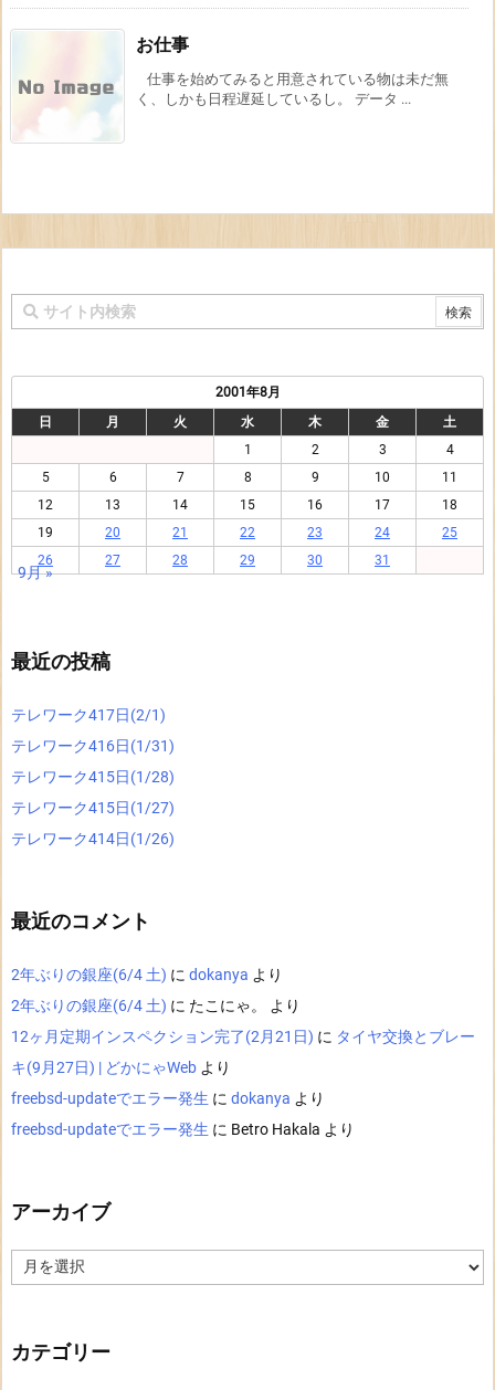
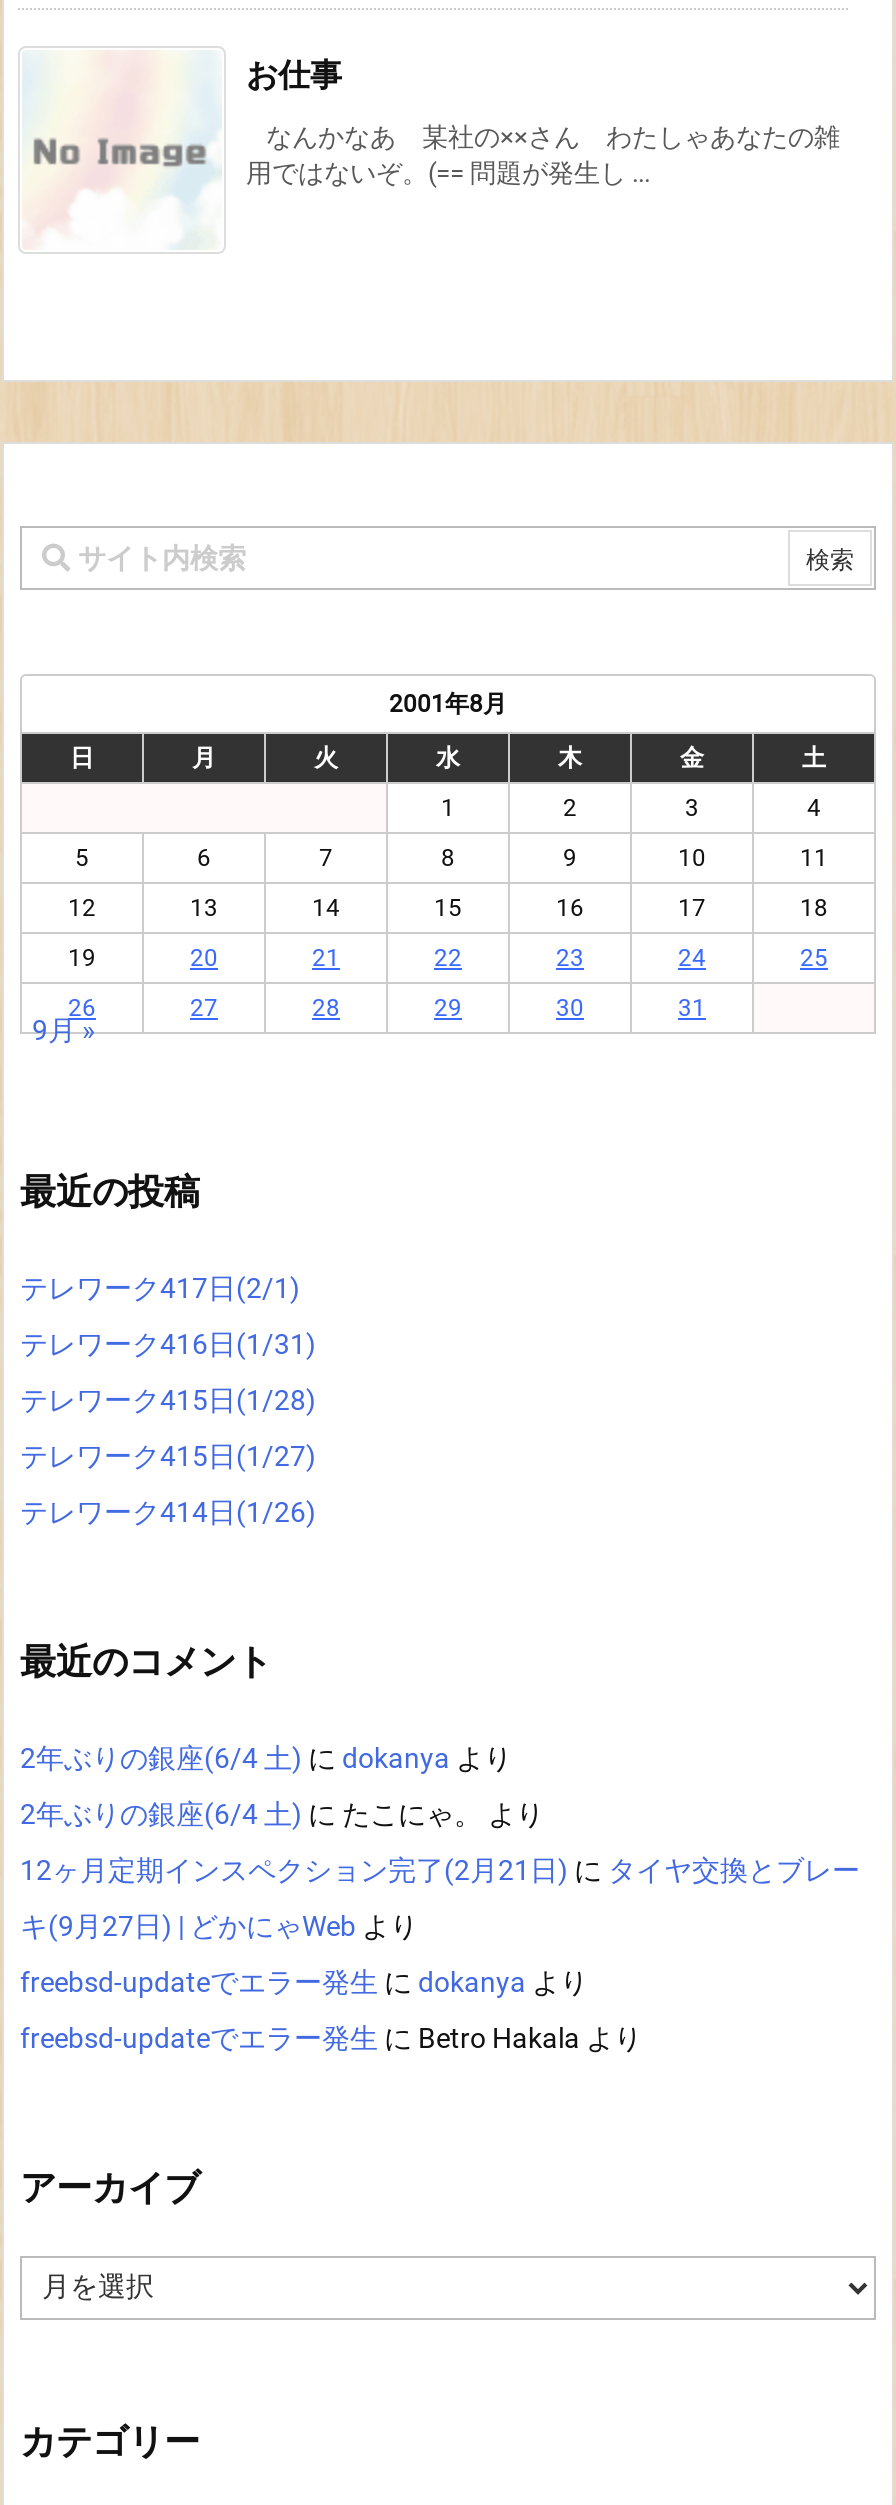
- 仕事を始めてみると用意されている物は未だ無
- く、しかも日程遅延しているし。 データ ...
+ なんかなあ 某社の××さん わたしゃあなたの雑
+ 用ではないぞ。(== 問題が発生し ...
